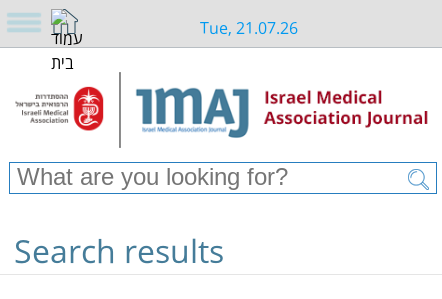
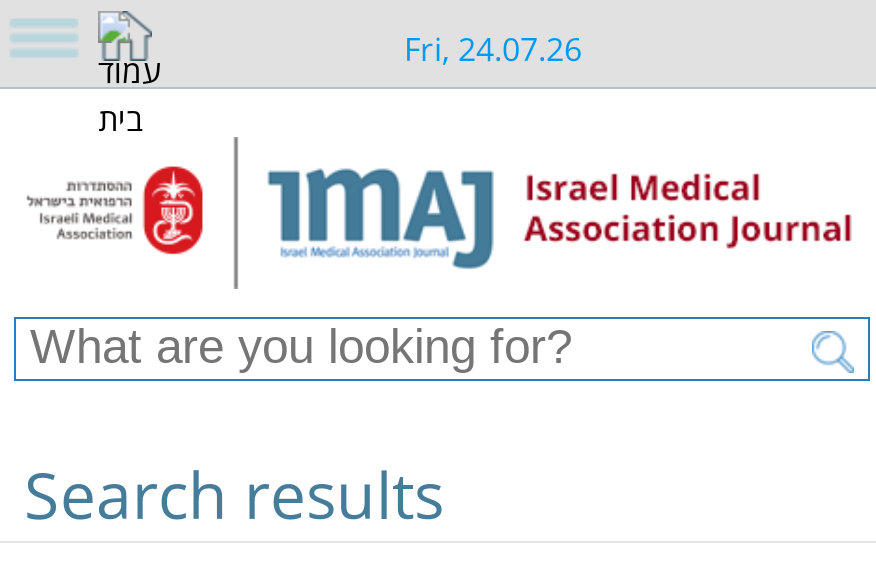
- Tue, 21.07.26
+ Fri, 24.07.26
